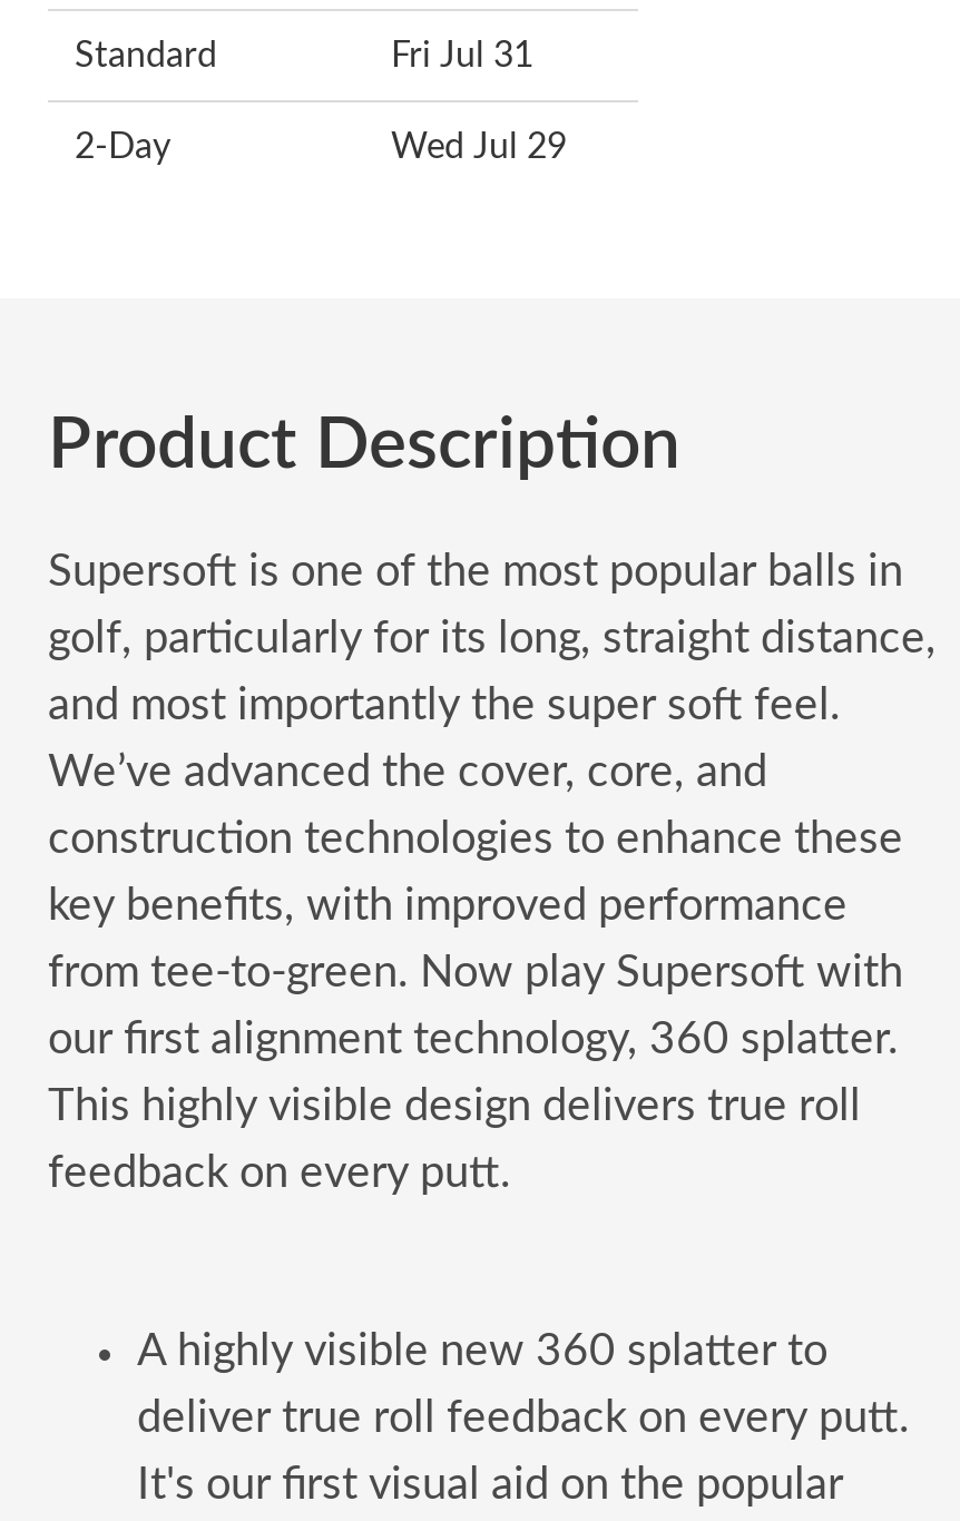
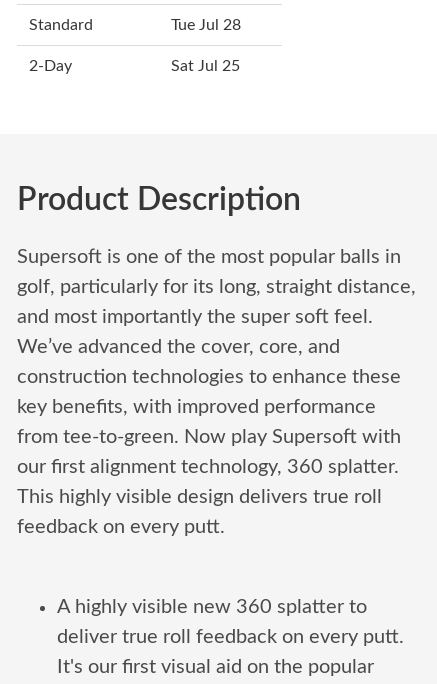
- Fri Jul 31
+ Tue Jul 28

- Wed Jul 29
+ Sat Jul 25
